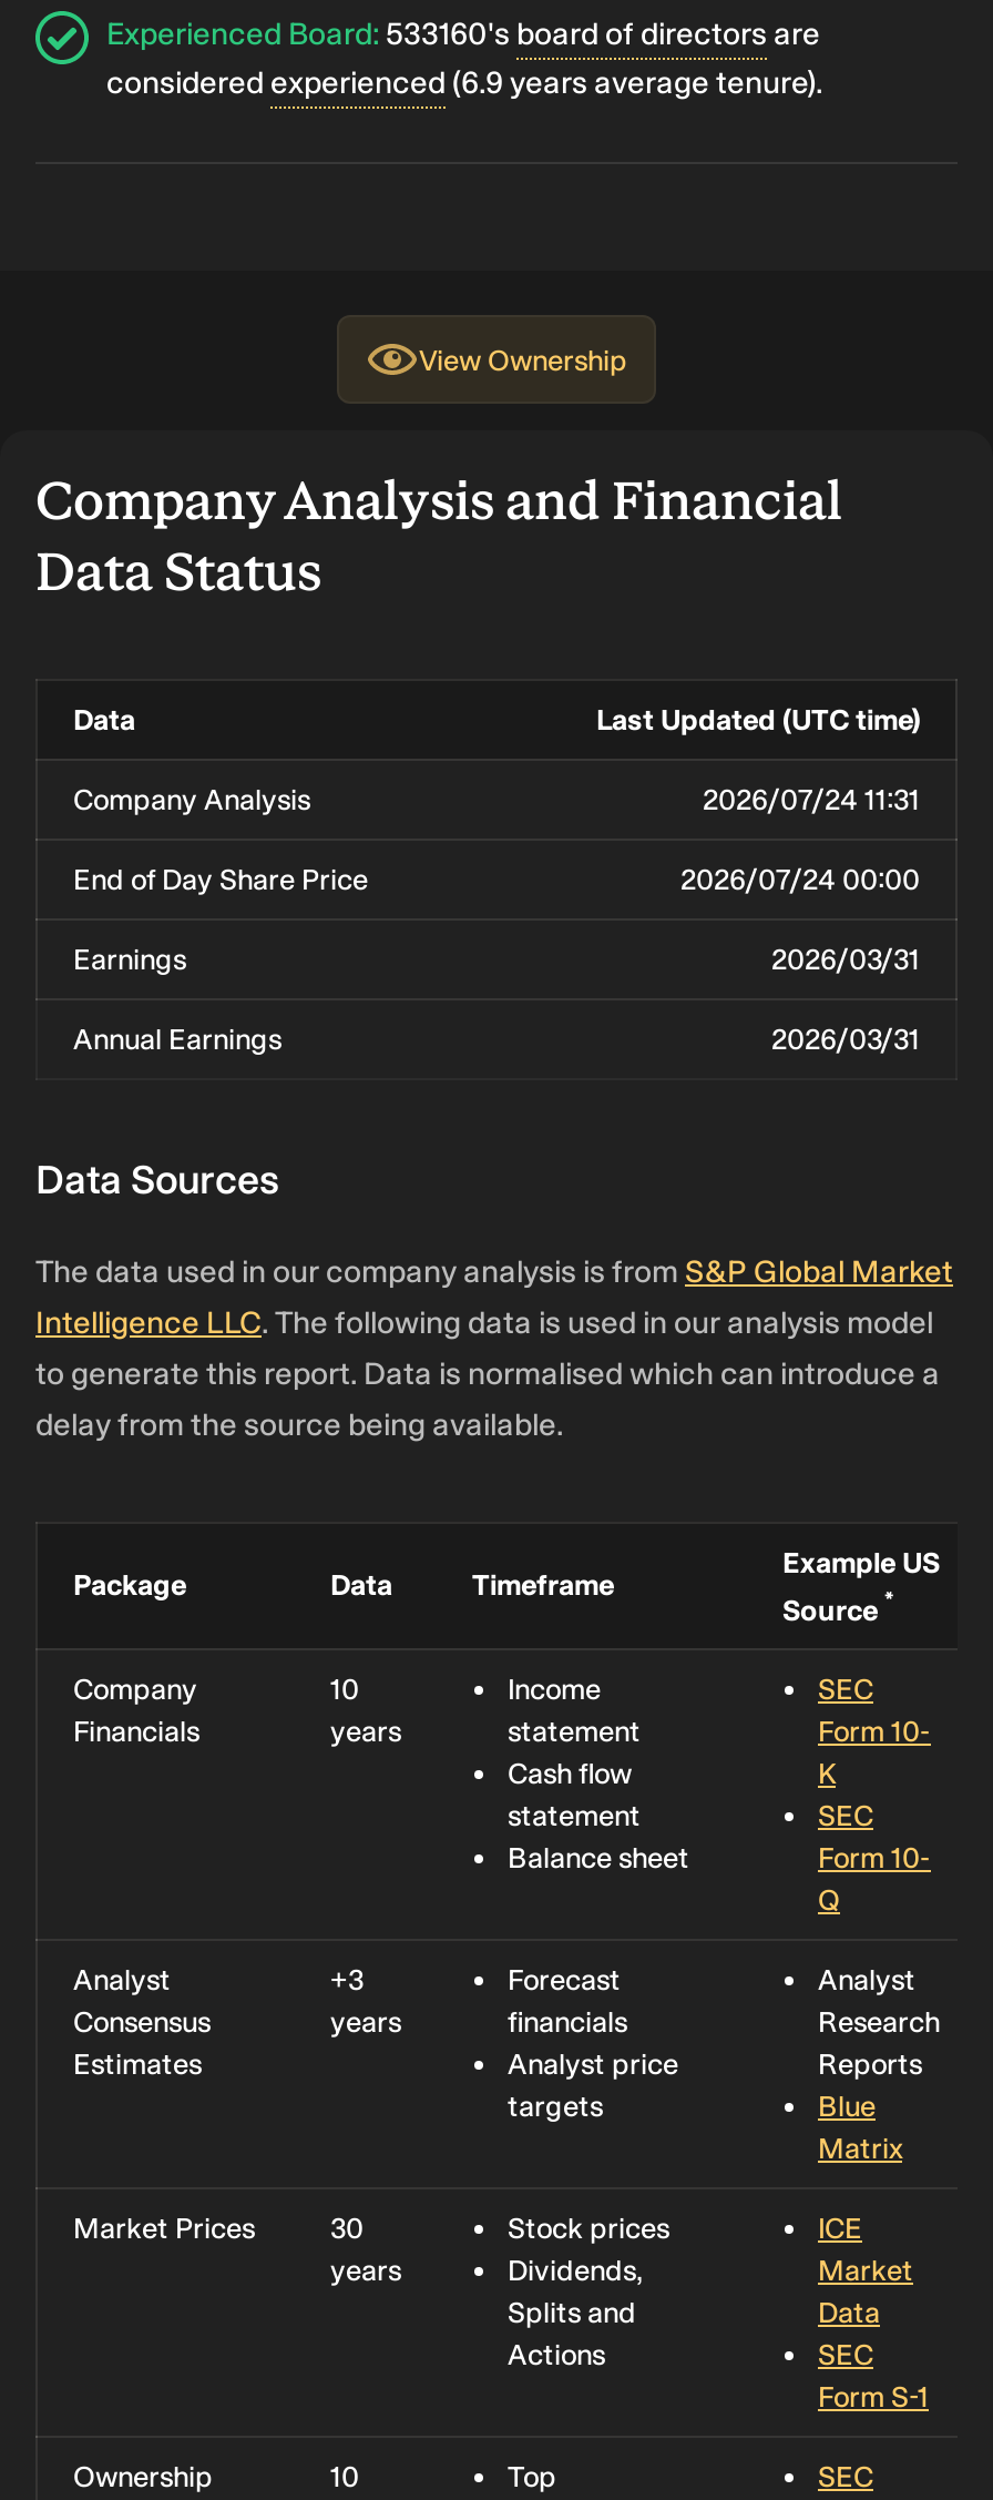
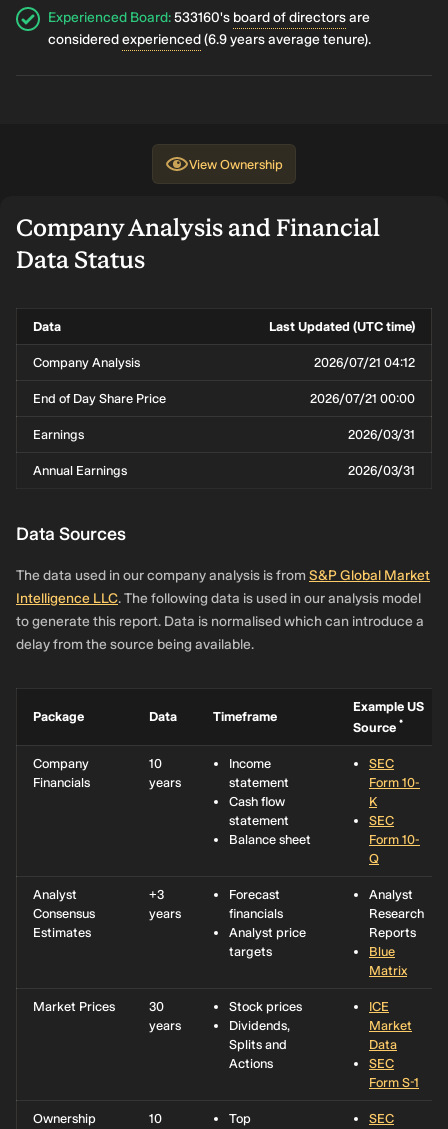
- 2026/07/24 11:31
+ 2026/07/21 04:12

- 2026/07/24 00:00
+ 2026/07/21 00:00
